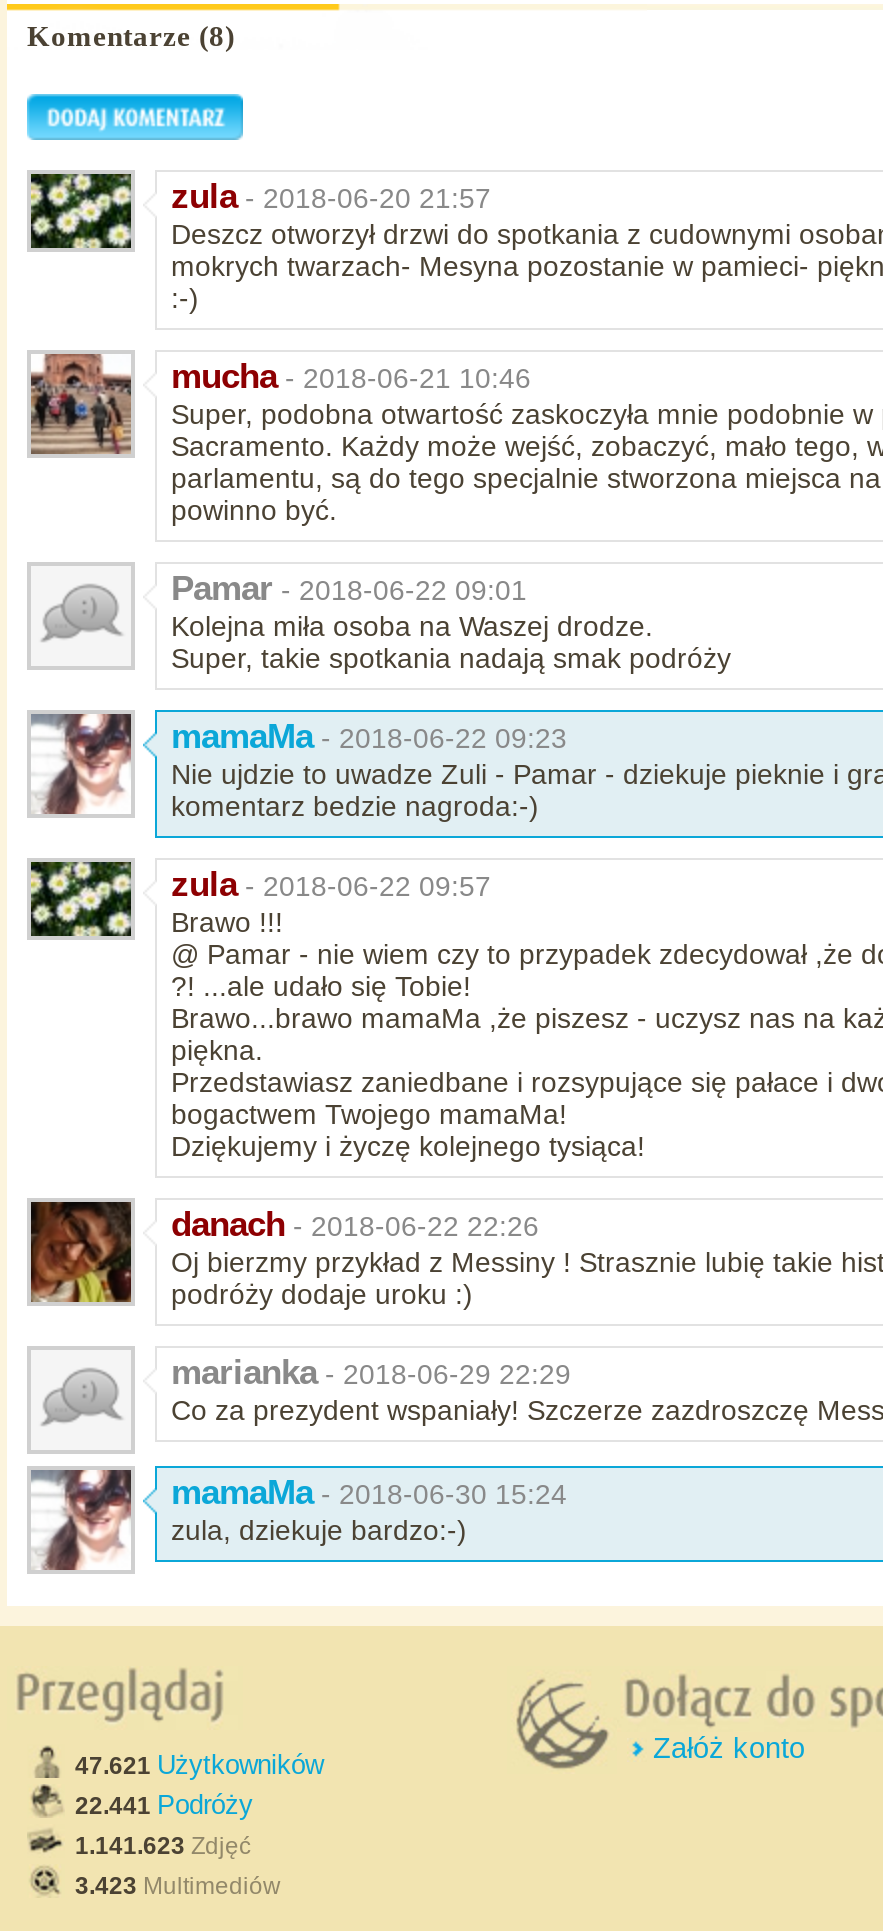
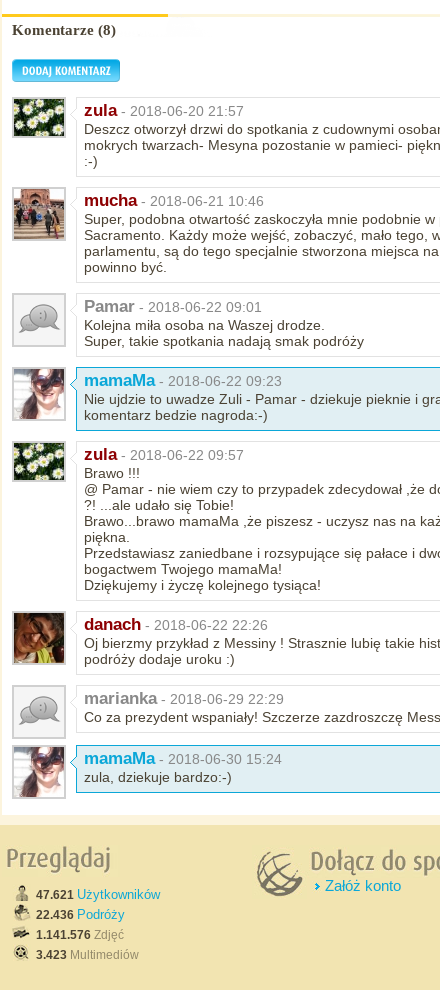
- 22.441 Podróży
+ 22.436 Podróży

- 1.141.623 Zdjęć
+ 1.141.576 Zdjęć
